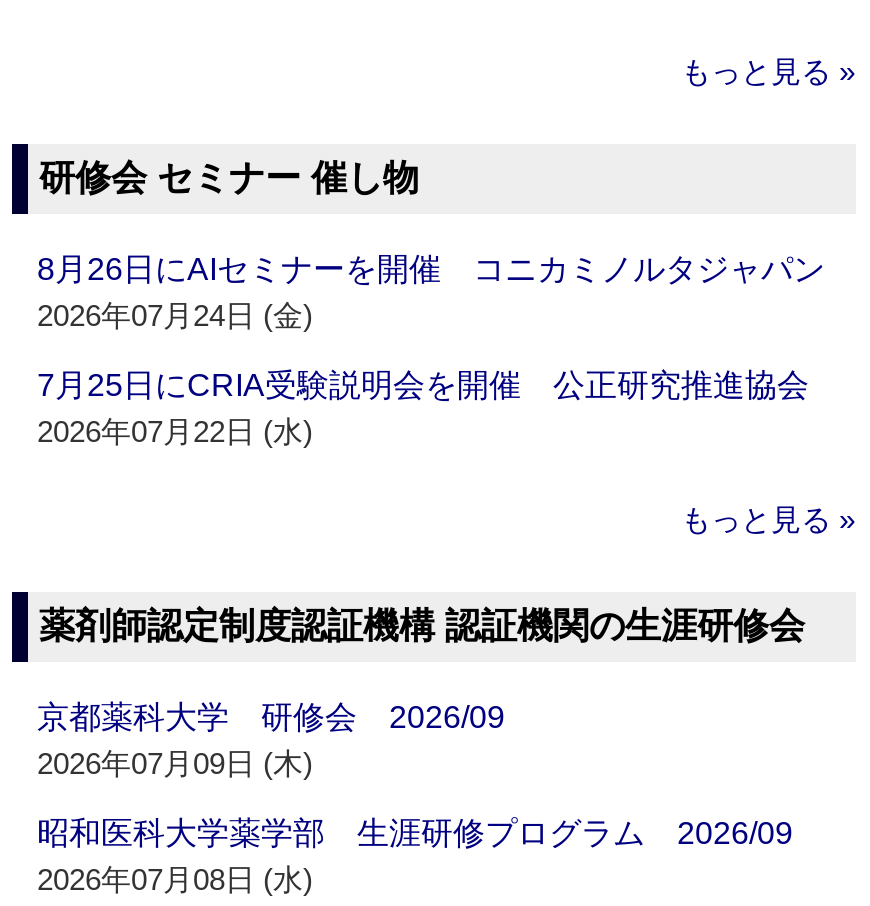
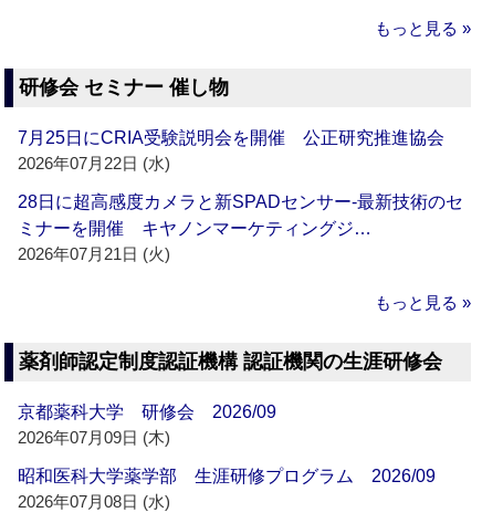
- 8月26日にAIセミナーを開催 コニカミノルタジャパン
- 2026年07月24日 (金)

moved up: 7月25日にCRIA受験説明会を開催 公正研究推進協会 | 2026年07月22日 (水)

+ 28日に超高感度カメラと新SPADセンサー‐最新技術のセ
+ ミナーを開催 キヤノンマーケティングジ…
+ 2026年07月21日 (火)
